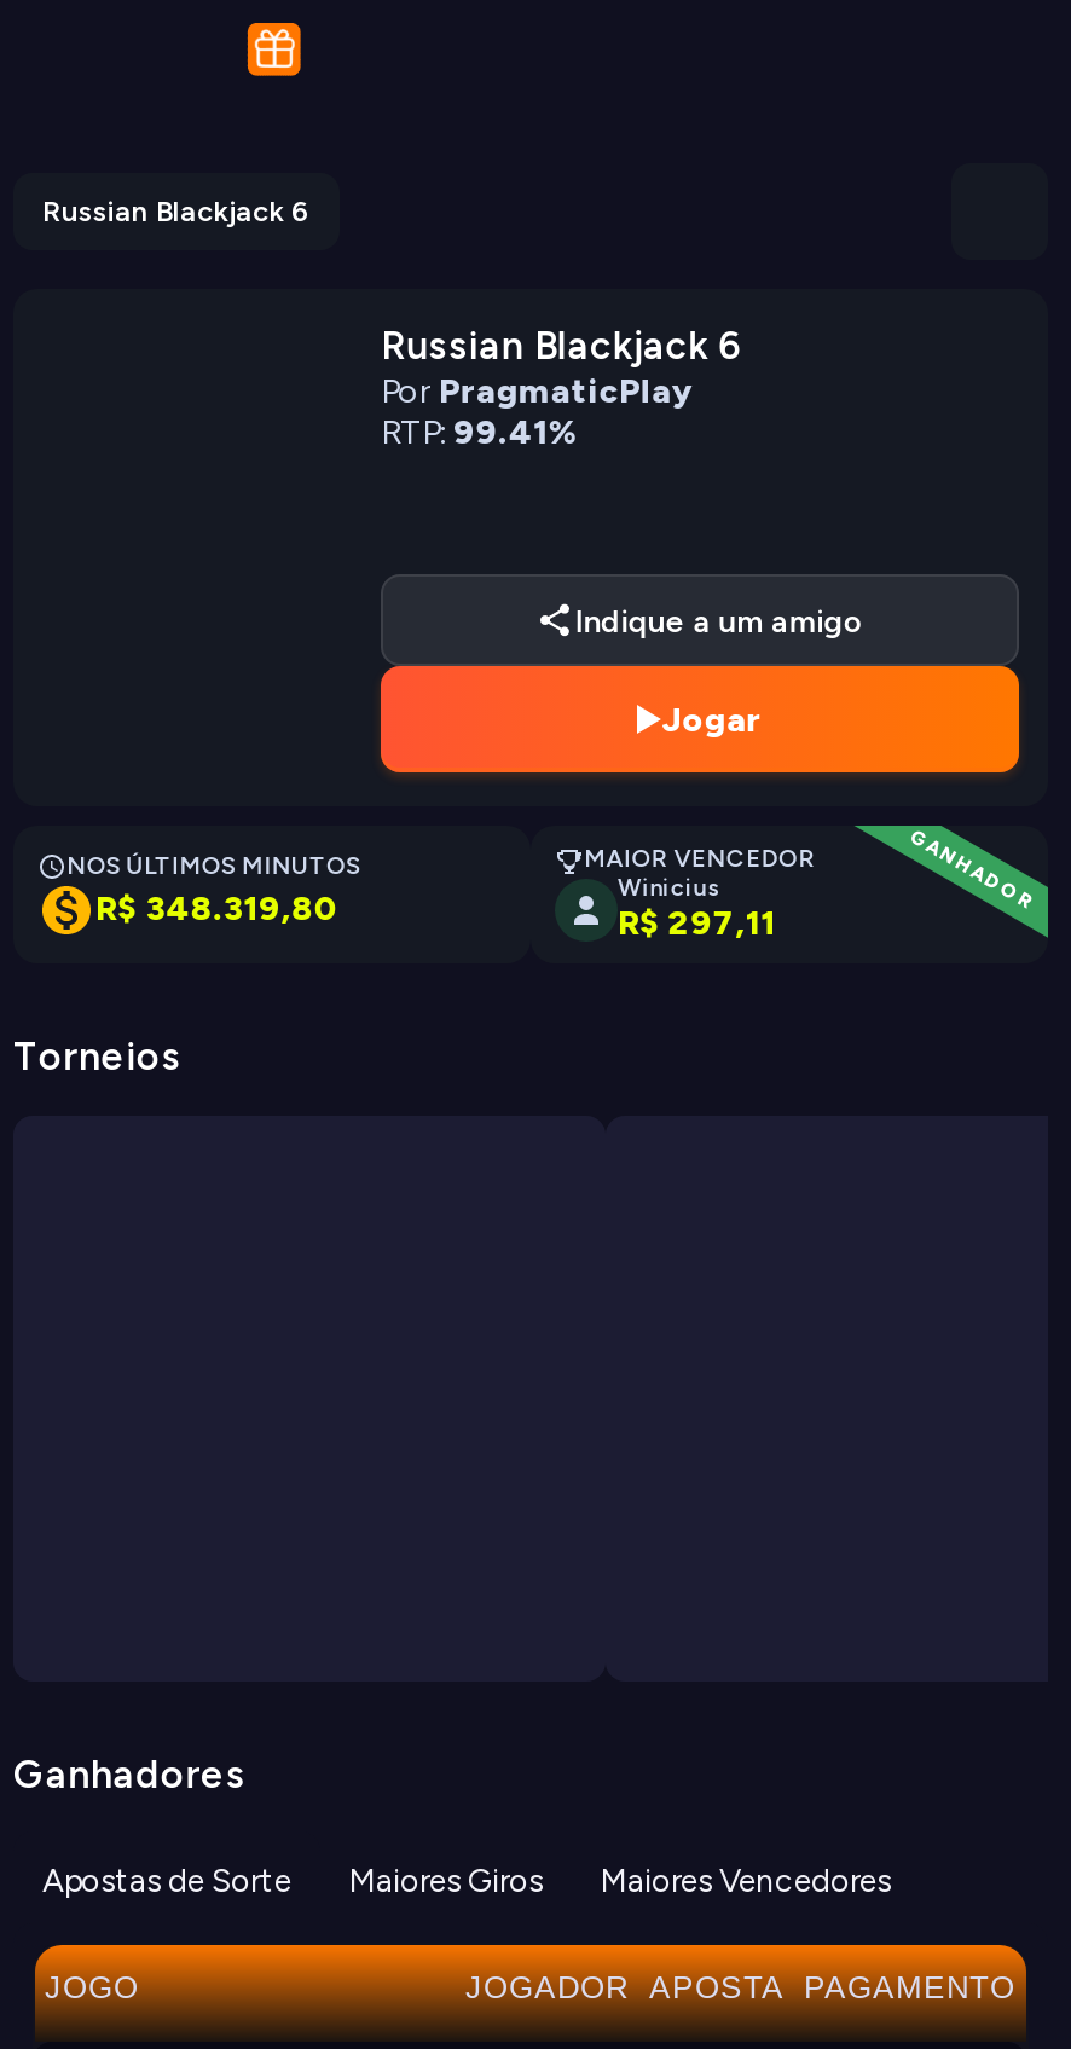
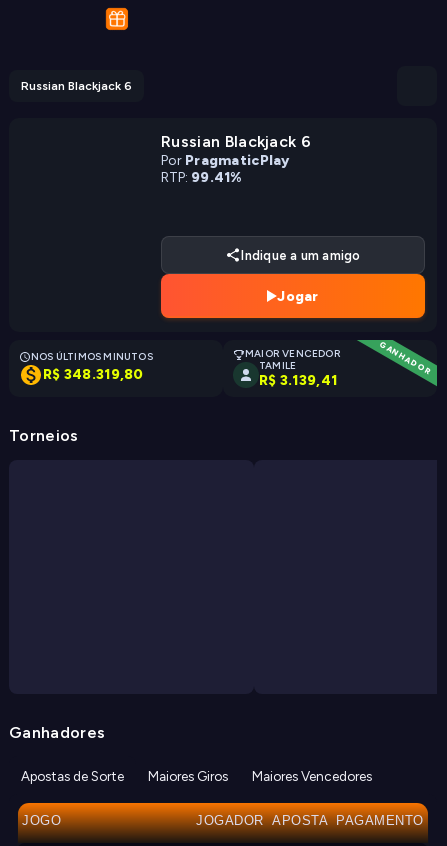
- Winicius
- R$ 297,11
+ TAMILE
+ R$ 3.139,41
